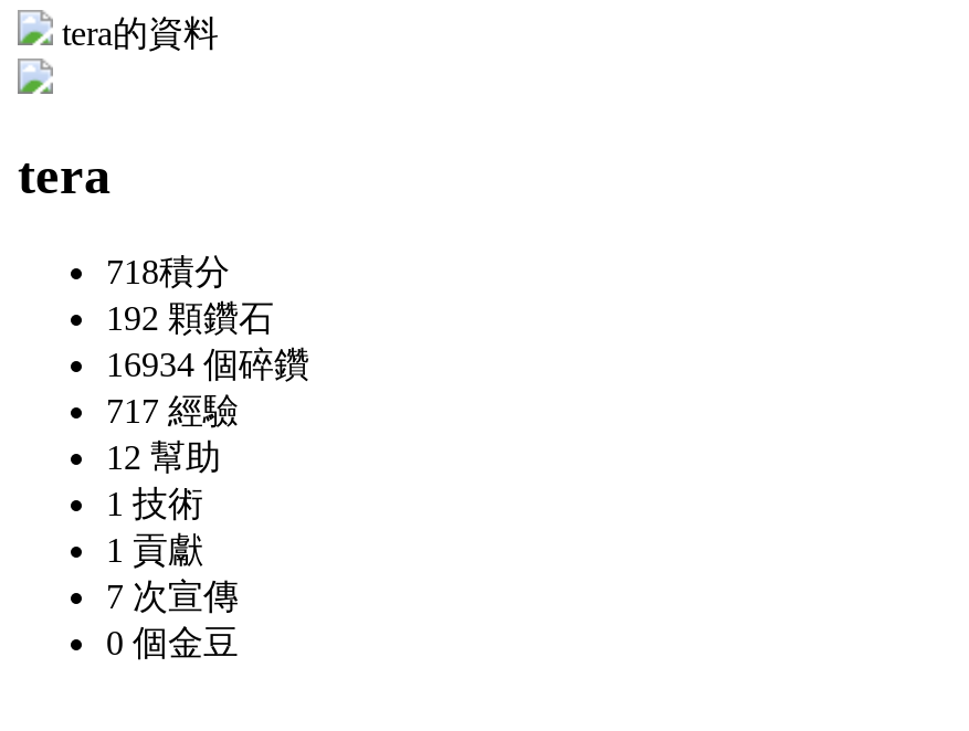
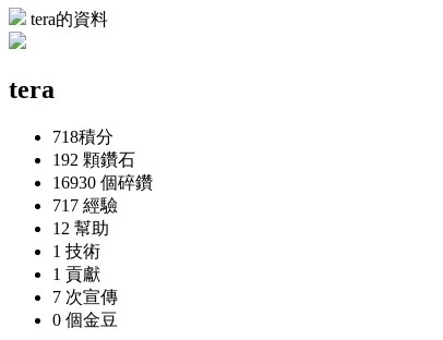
- 16934 個碎鑽
+ 16930 個碎鑽
